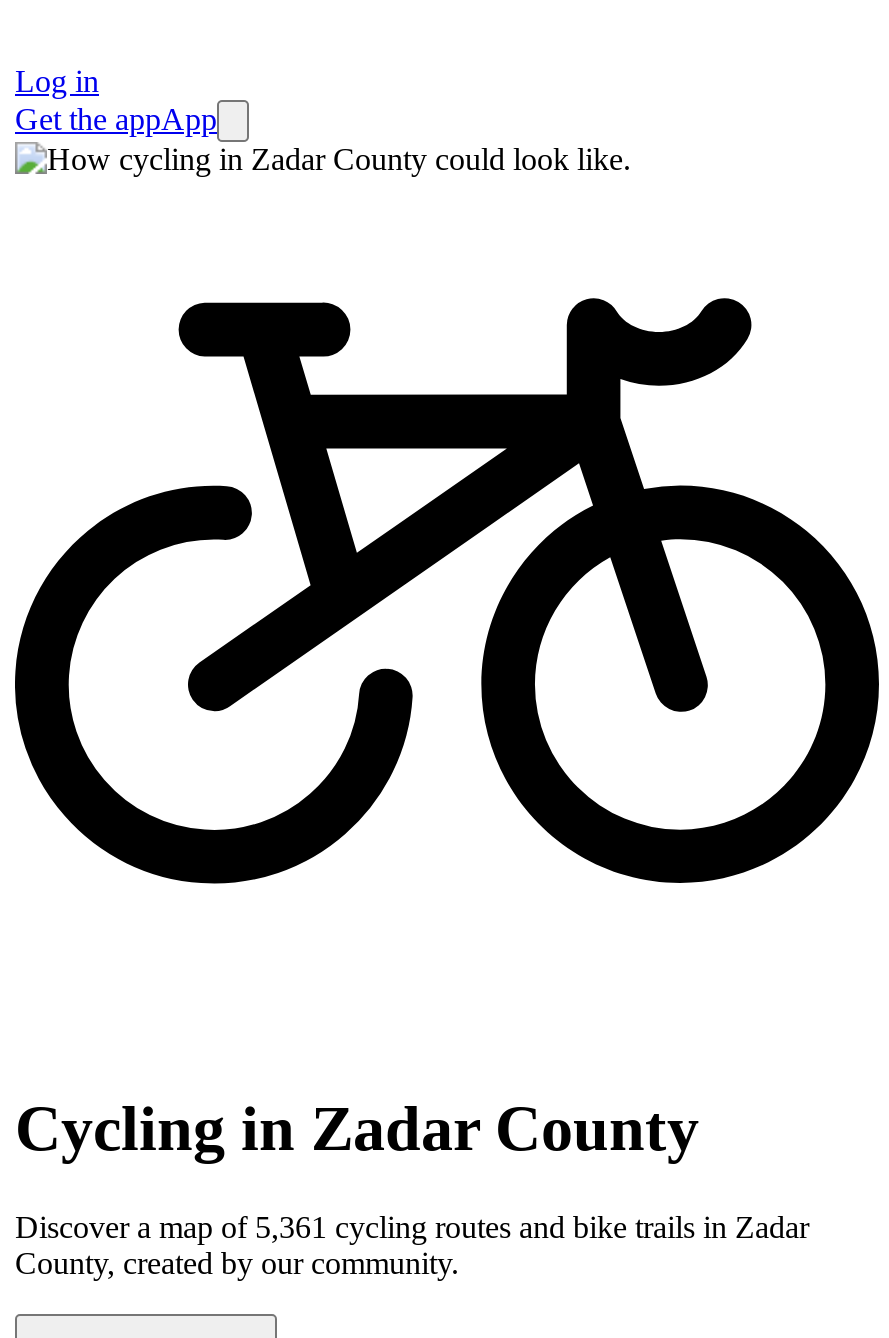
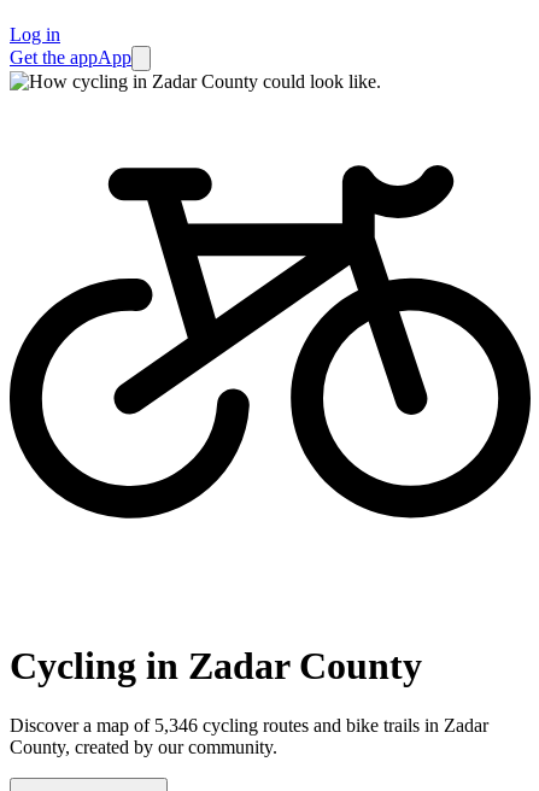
- Discover a map of 5,361 cycling routes and bike trails in Zadar
+ Discover a map of 5,346 cycling routes and bike trails in Zadar
